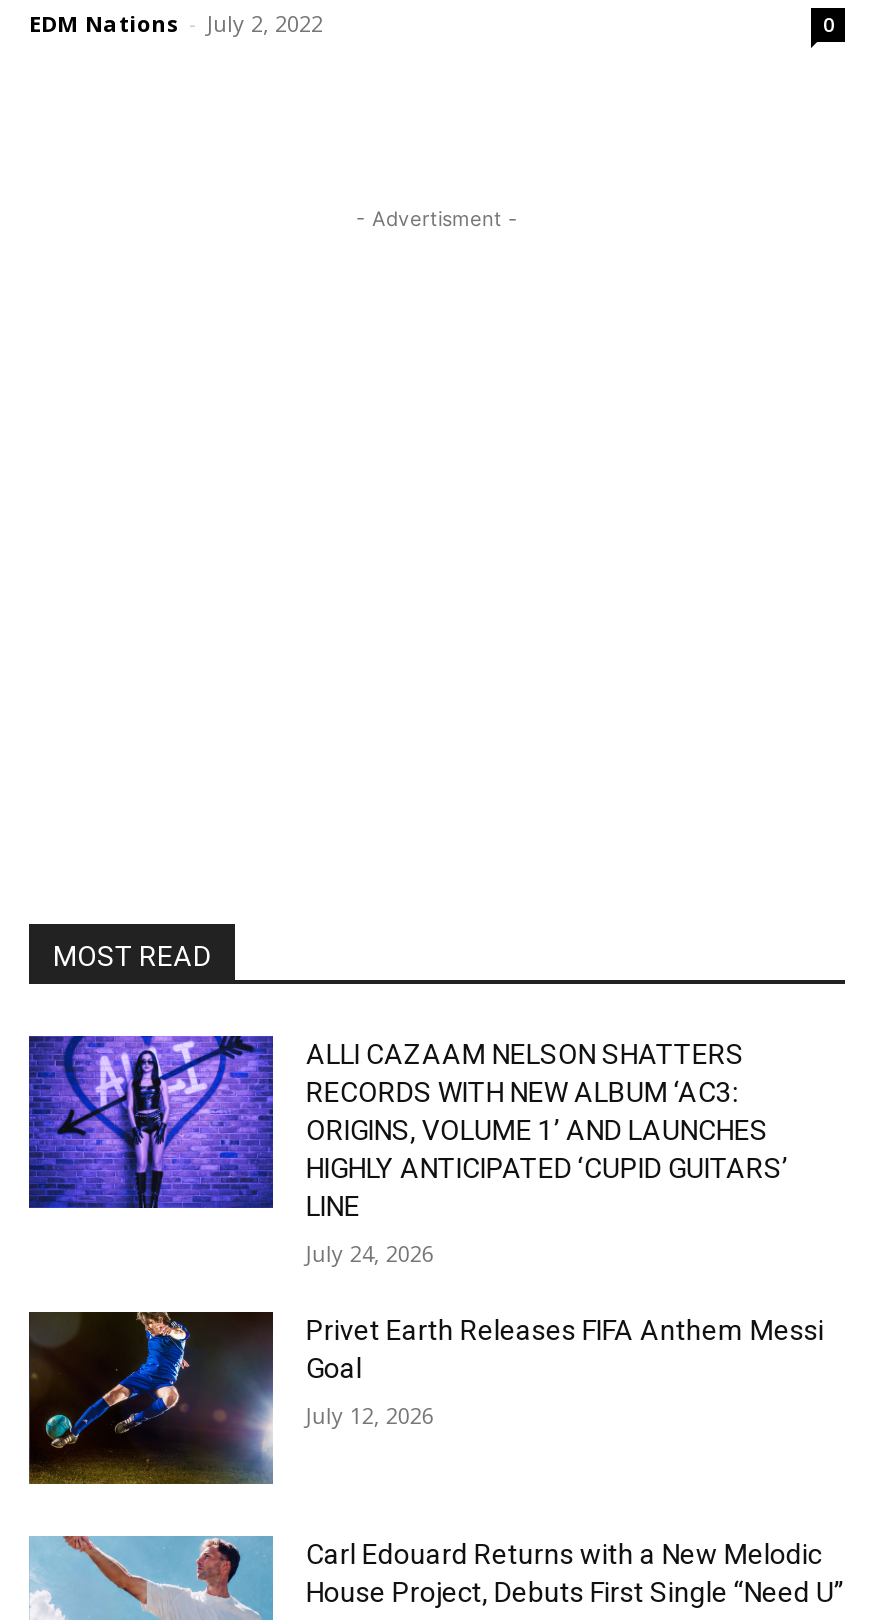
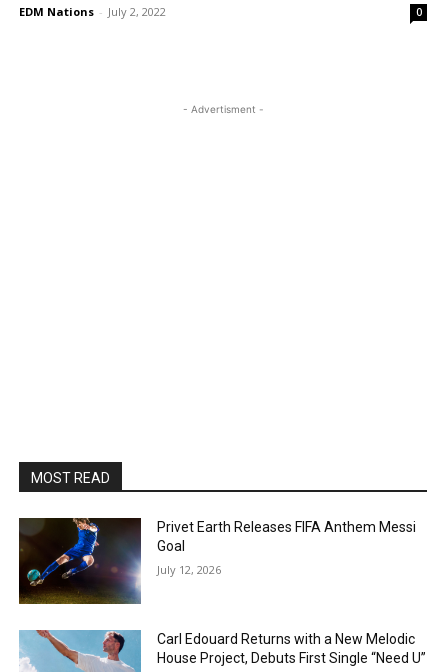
- [image]
- ALLI CAZAAM NELSON SHATTERS
- RECORDS WITH NEW ALBUM ‘AC3:
- ORIGINS, VOLUME 1’ AND LAUNCHES
- HIGHLY ANTICIPATED ‘CUPID GUITARS’
- LINE
- July 24, 2026
